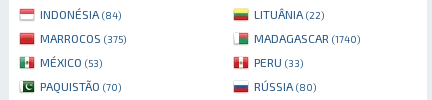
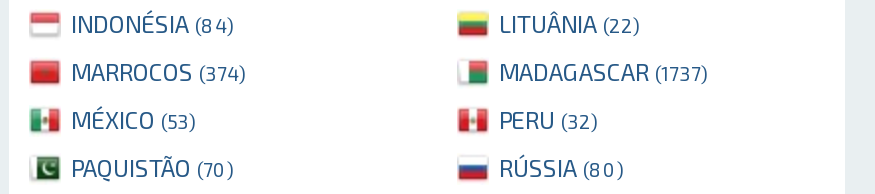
- MARROCOS (375)
+ MARROCOS (374)

- MADAGASCAR (1740)
+ MADAGASCAR (1737)

- PERU (33)
+ PERU (32)
